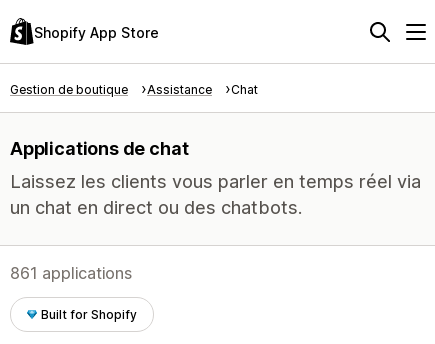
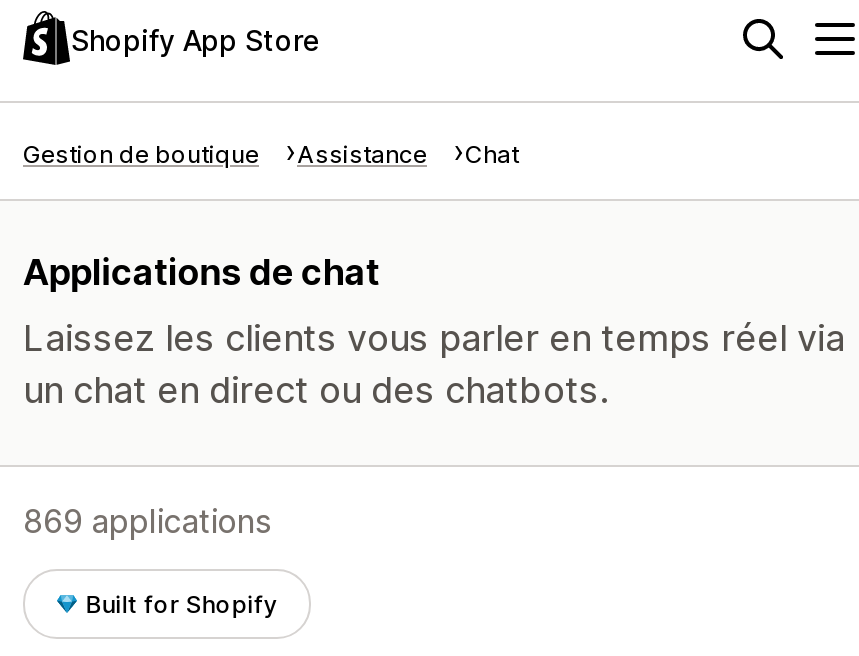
- 861 applications
+ 869 applications
